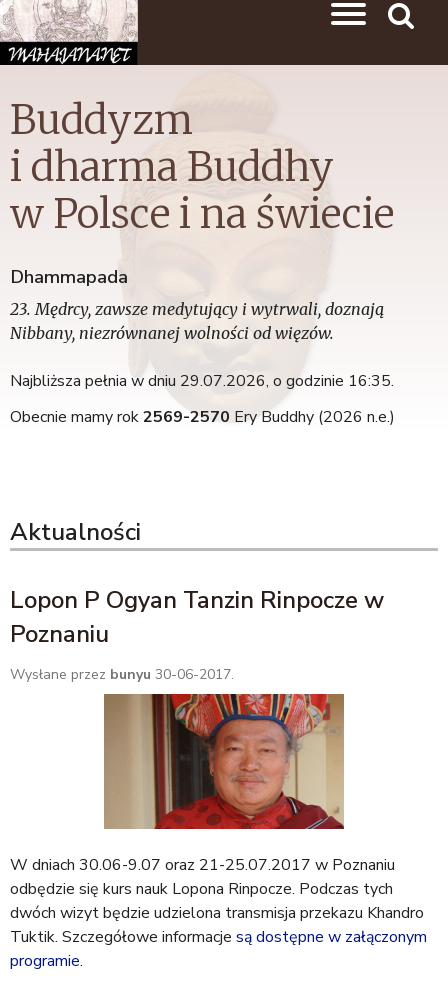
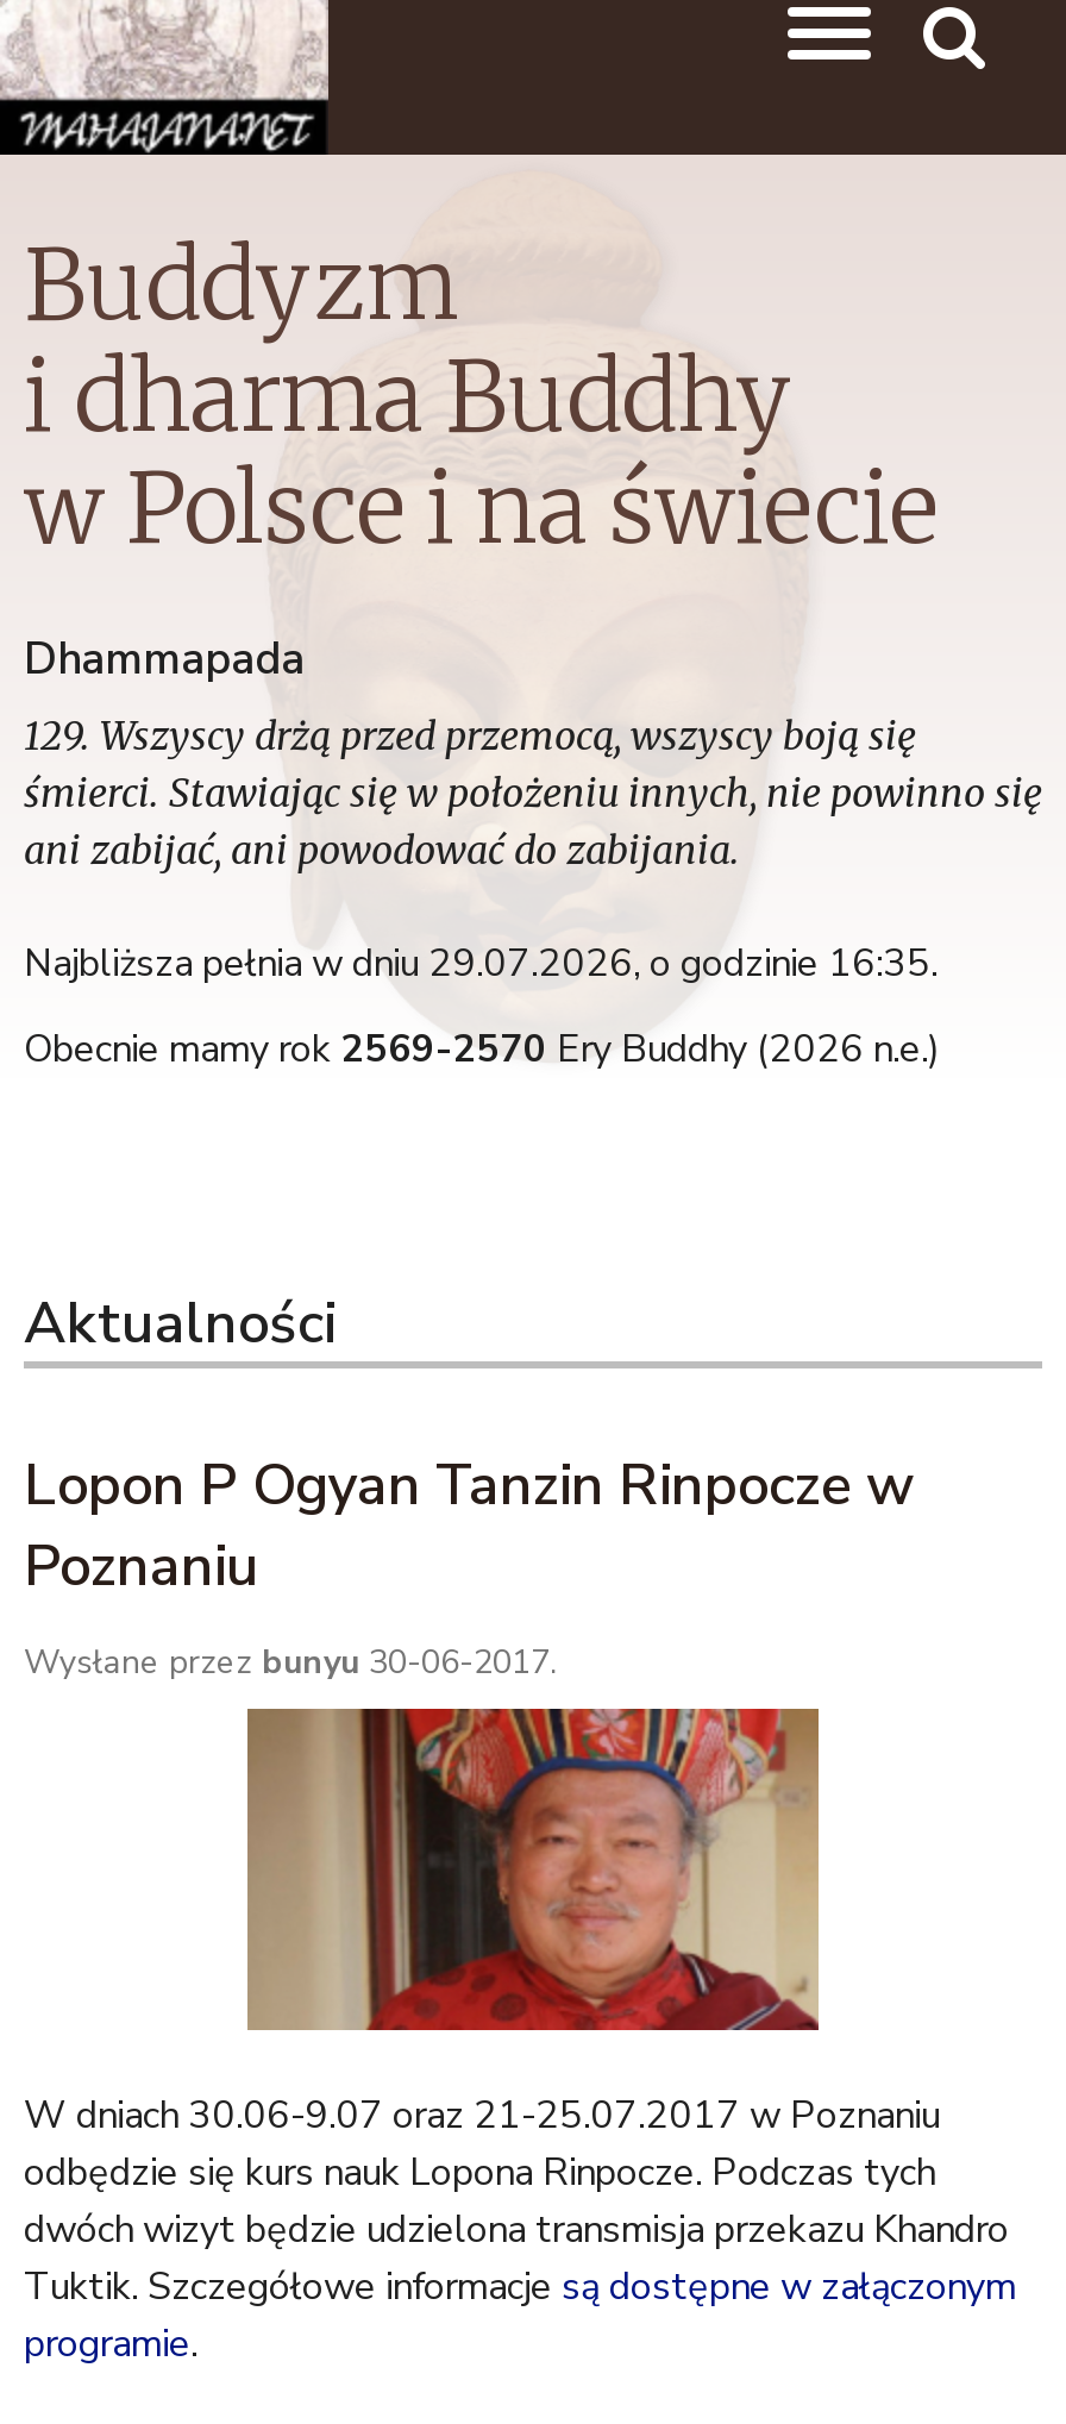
- 23. Mędrcy, zawsze medytujący i wytrwali, doznają
- Nibbany, niezrównanej wolności od więzów.
+ 129. Wszyscy drżą przed przemocą, wszyscy boją się
+ śmierci. Stawiając się w położeniu innych, nie powinno się
+ ani zabijać, ani powodować do zabijania.
